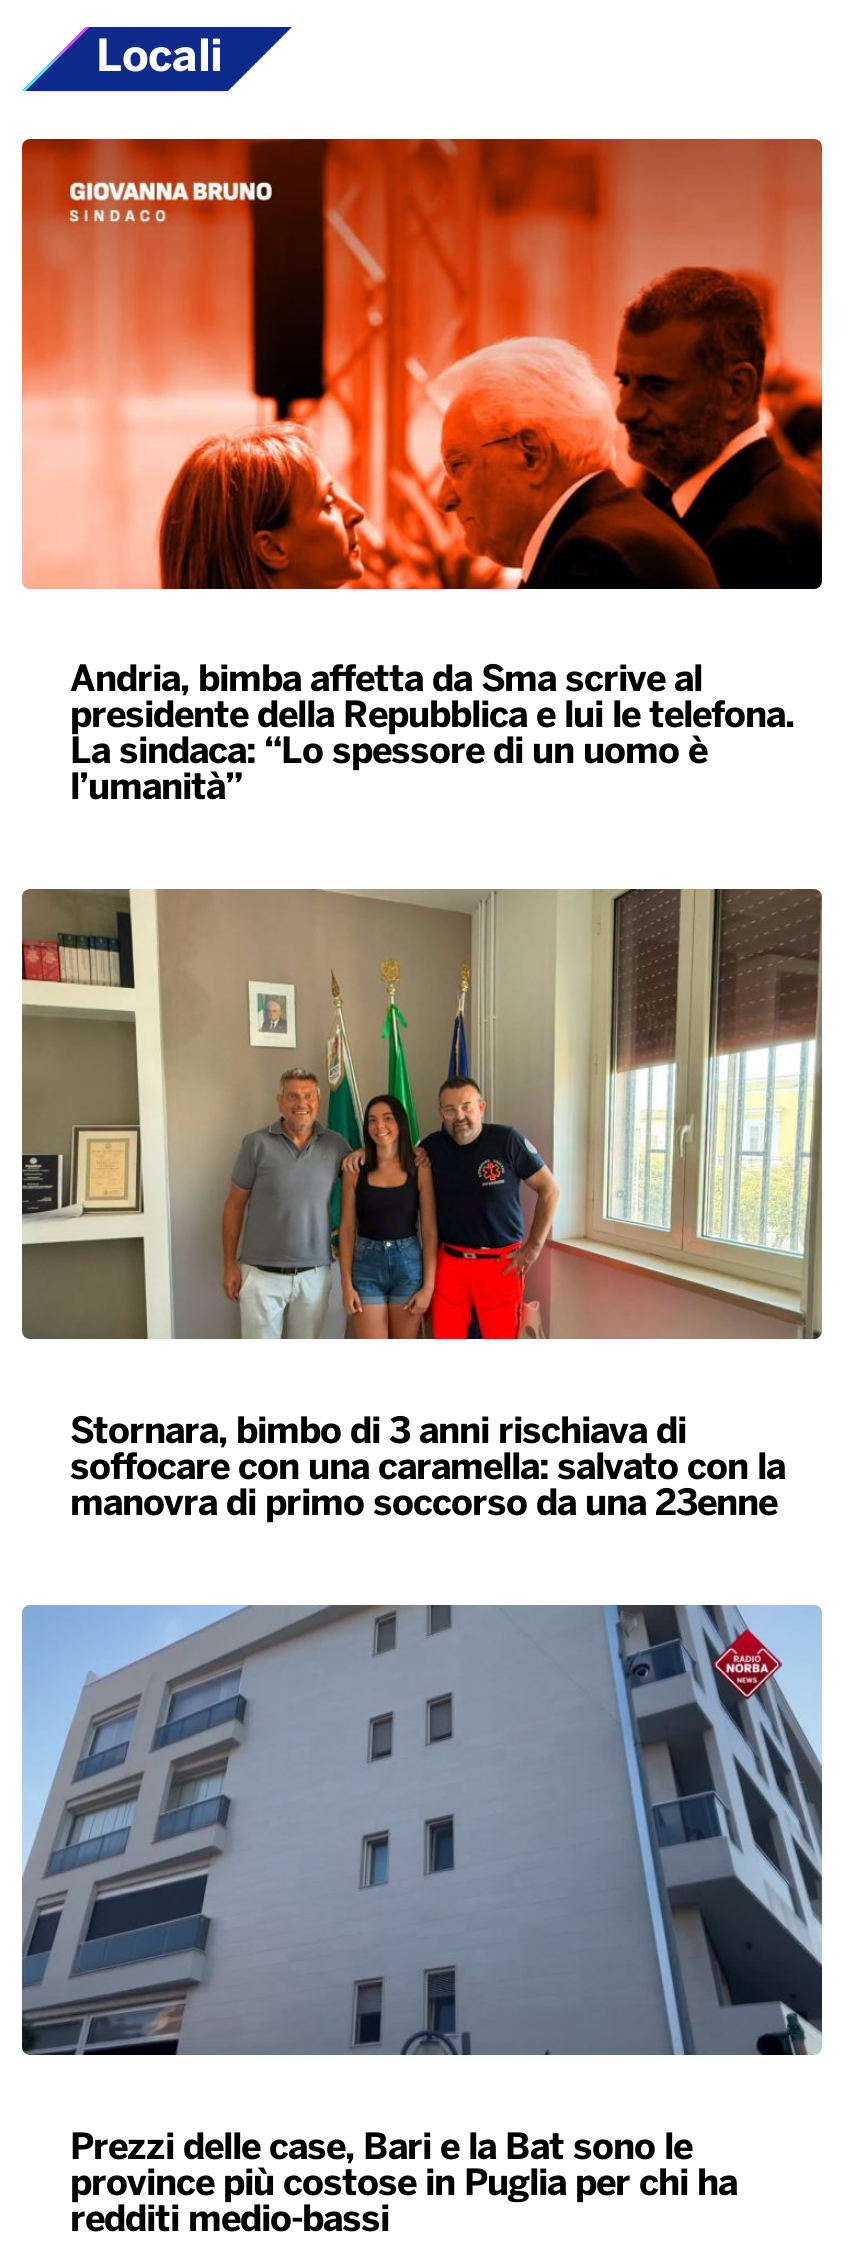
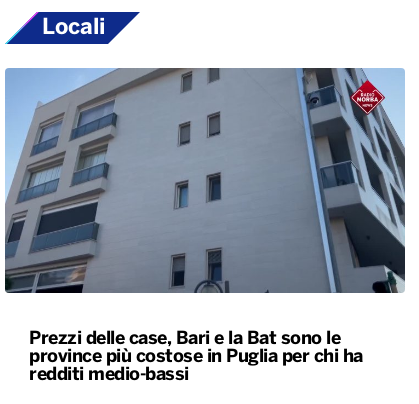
- [image]
- Andria, bimba affetta da Sma scrive al
- presidente della Repubblica e lui le telefona.
- La sindaca: “Lo spessore di un uomo è
- l’umanità”

- [image]
- Stornara, bimbo di 3 anni rischiava di
- soffocare con una caramella: salvato con la
- manovra di primo soccorso da una 23enne
